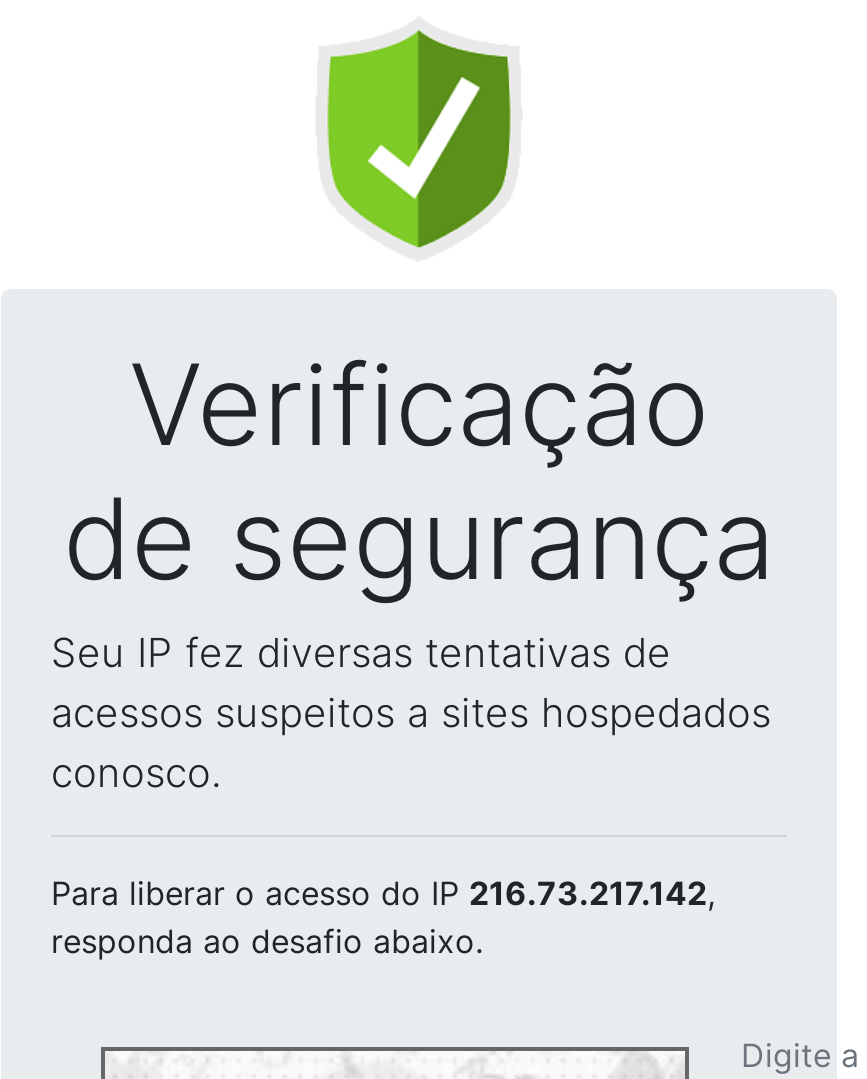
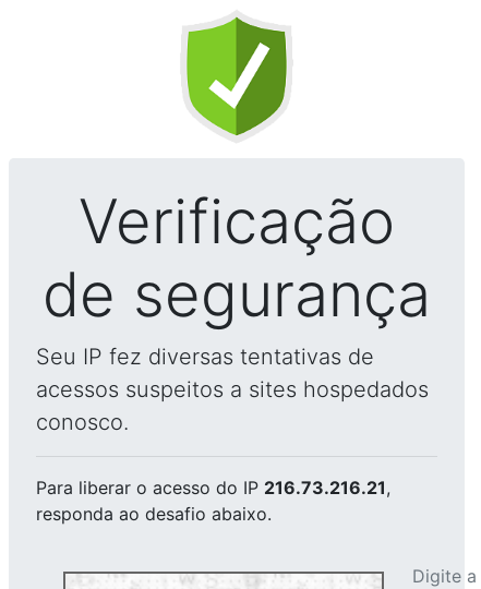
- Para liberar o acesso do IP 216.73.217.142,
+ Para liberar o acesso do IP 216.73.216.21,
